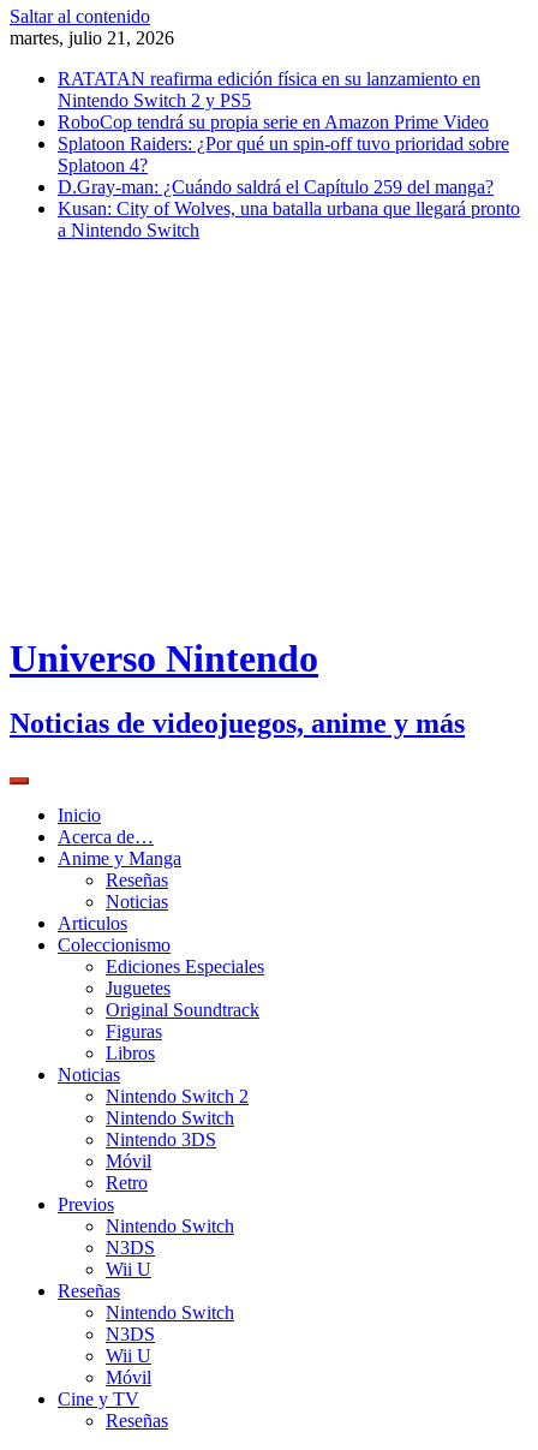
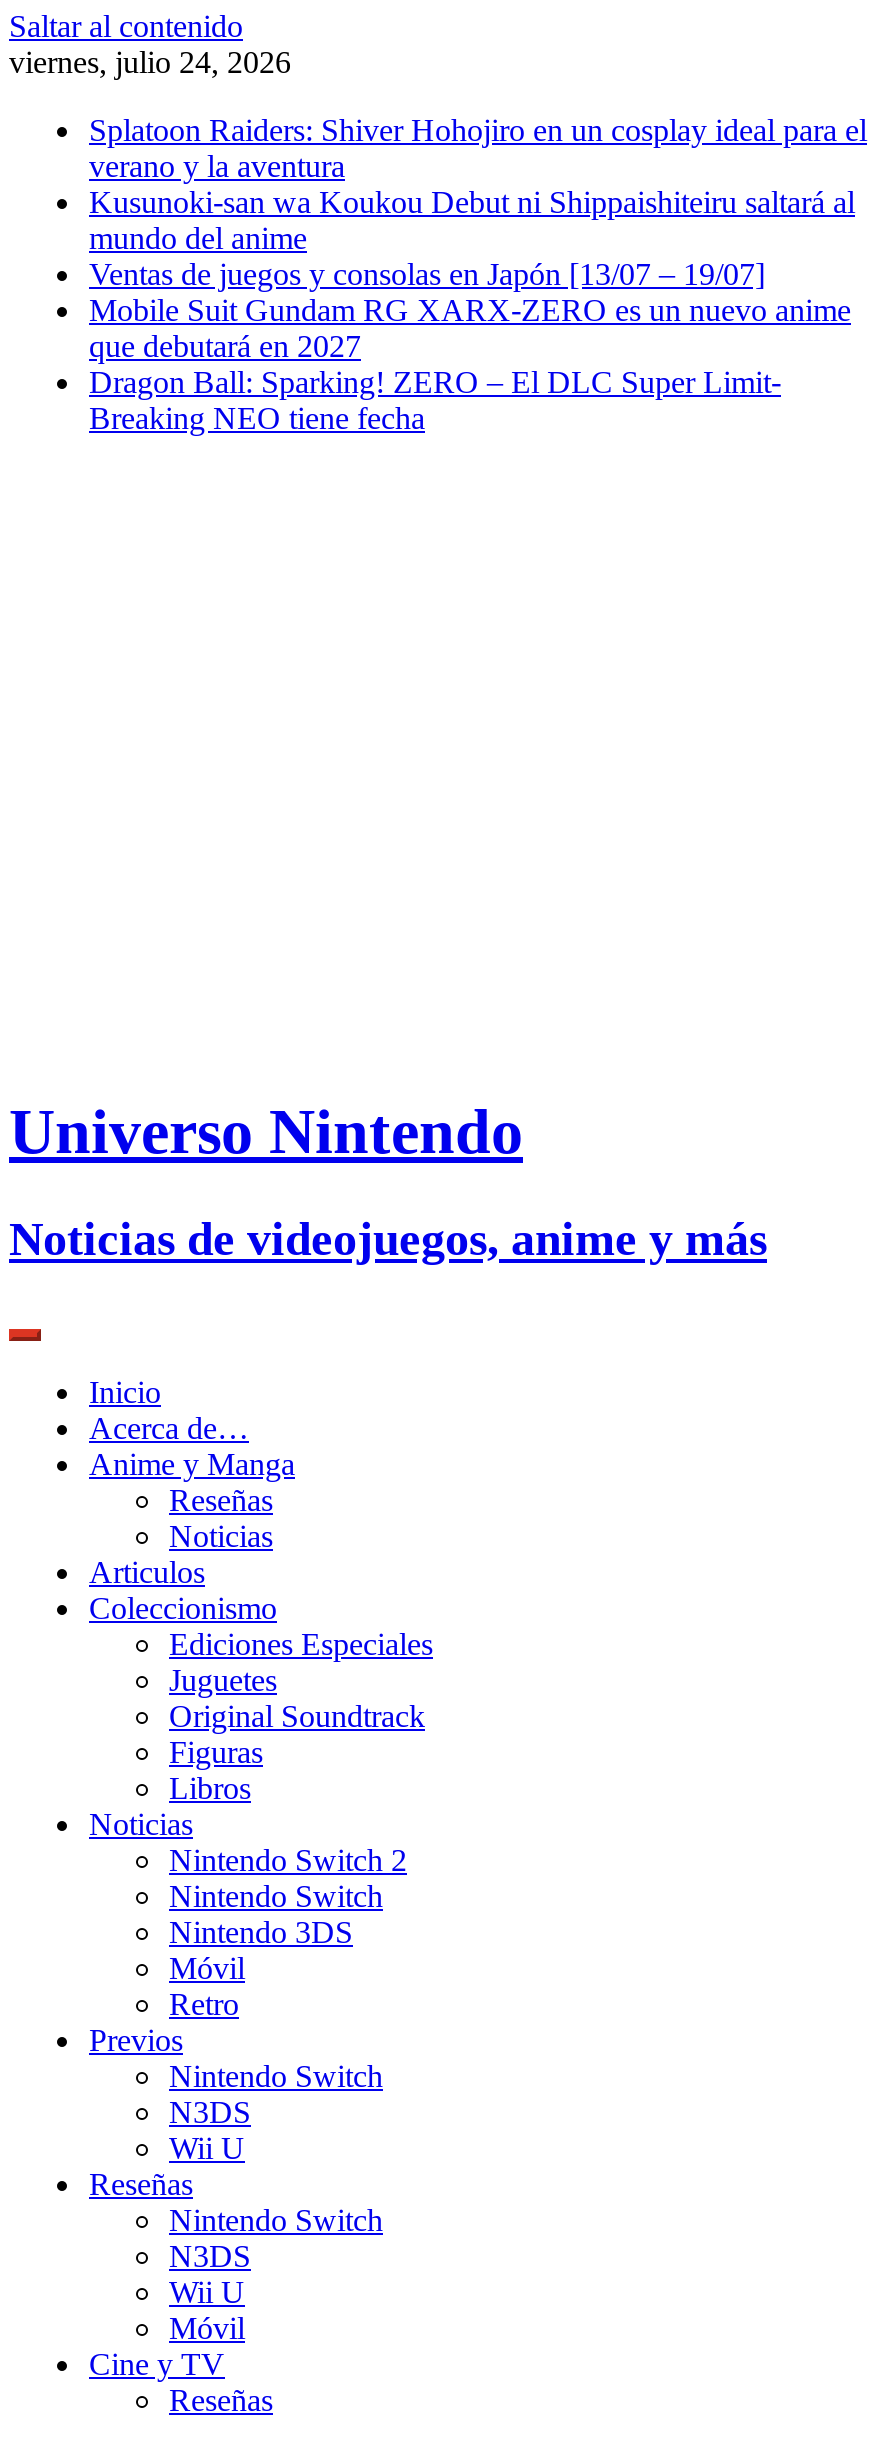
- martes, julio 21, 2026
+ viernes, julio 24, 2026

- RATATAN reafirma edición física en su lanzamiento en
- Nintendo Switch 2 y PS5
- RoboCop tendrá su propia serie en Amazon Prime Video
- Splatoon Raiders: ¿Por qué un spin-off tuvo prioridad sobre
- Splatoon 4?
- D.Gray-man: ¿Cuándo saldrá el Capítulo 259 del manga?
- Kusan: City of Wolves, una batalla urbana que llegará pronto
- a Nintendo Switch
+ Splatoon Raiders: Shiver Hohojiro en un cosplay ideal para el
+ verano y la aventura
+ Kusunoki-san wa Koukou Debut ni Shippaishiteiru saltará al
+ mundo del anime
+ Ventas de juegos y consolas en Japón [13/07 – 19/07]
+ Mobile Suit Gundam RG XARX-ZERO es un nuevo anime
+ que debutará en 2027
+ Dragon Ball: Sparking! ZERO – El DLC Super Limit-
+ Breaking NEO tiene fecha
